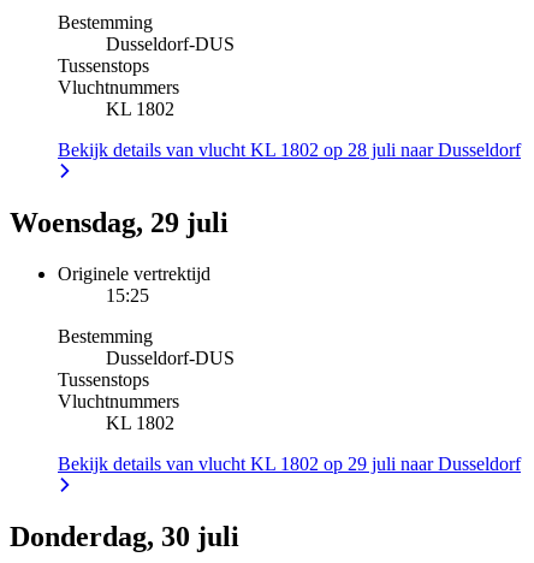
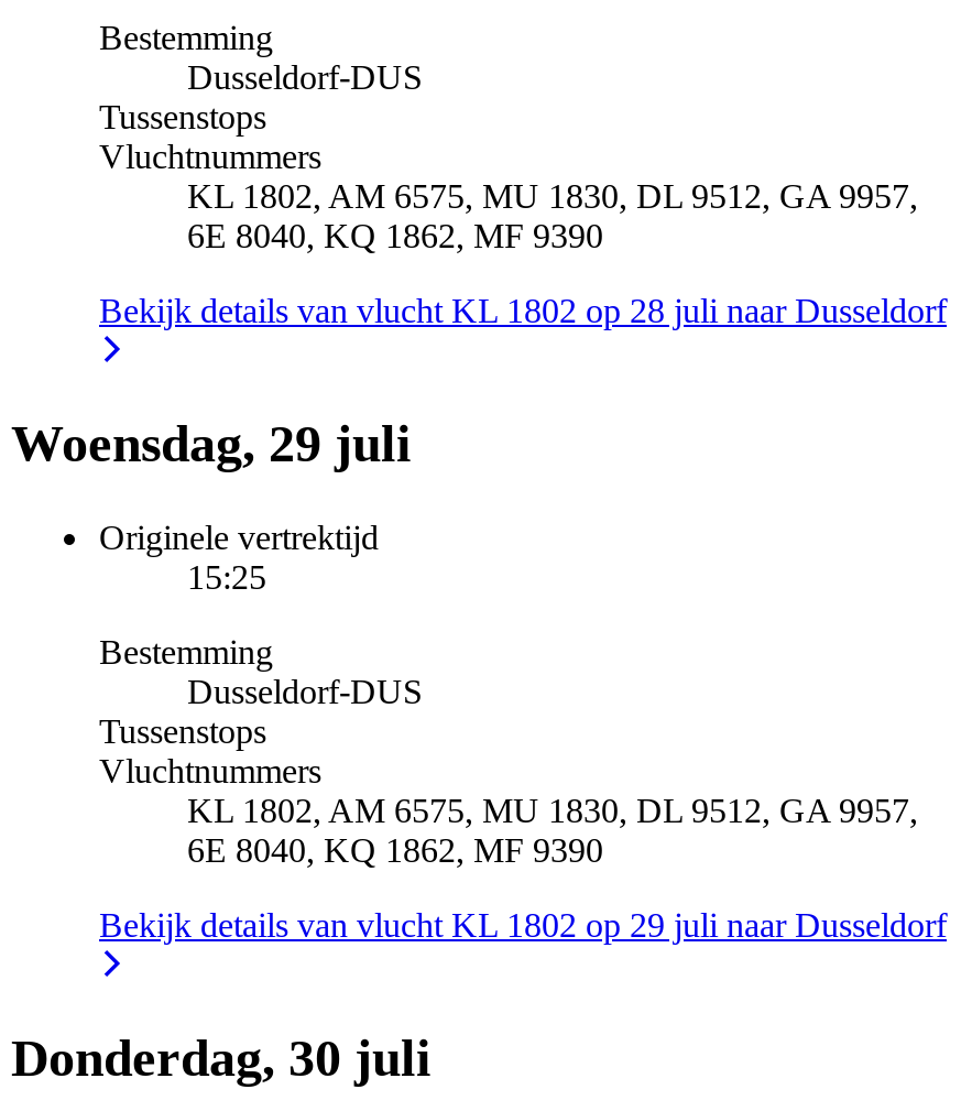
- KL 1802
+ KL 1802, AM 6575, MU 1830, DL 9512, GA 9957,
+ 6E 8040, KQ 1862, MF 9390

- KL 1802
+ KL 1802, AM 6575, MU 1830, DL 9512, GA 9957,
+ 6E 8040, KQ 1862, MF 9390
